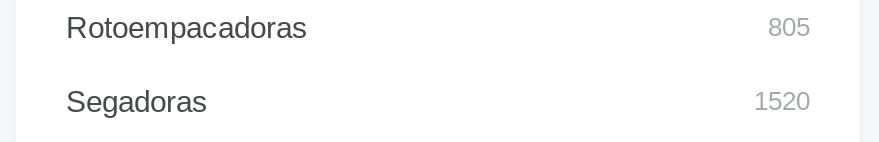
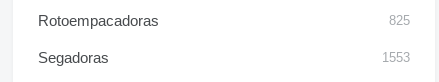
- 805
+ 825

- 1520
+ 1553
